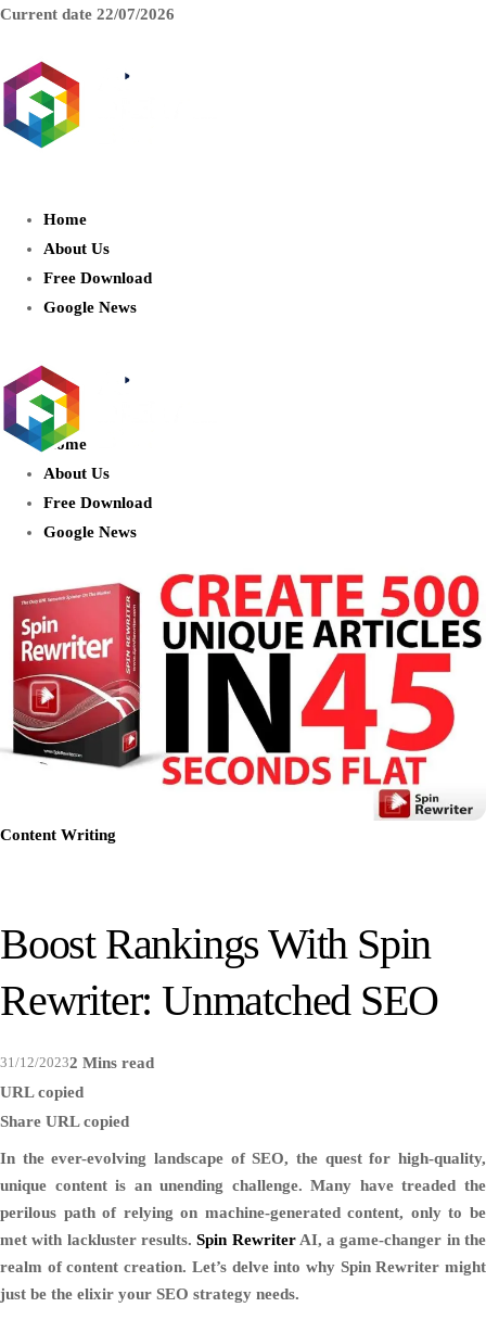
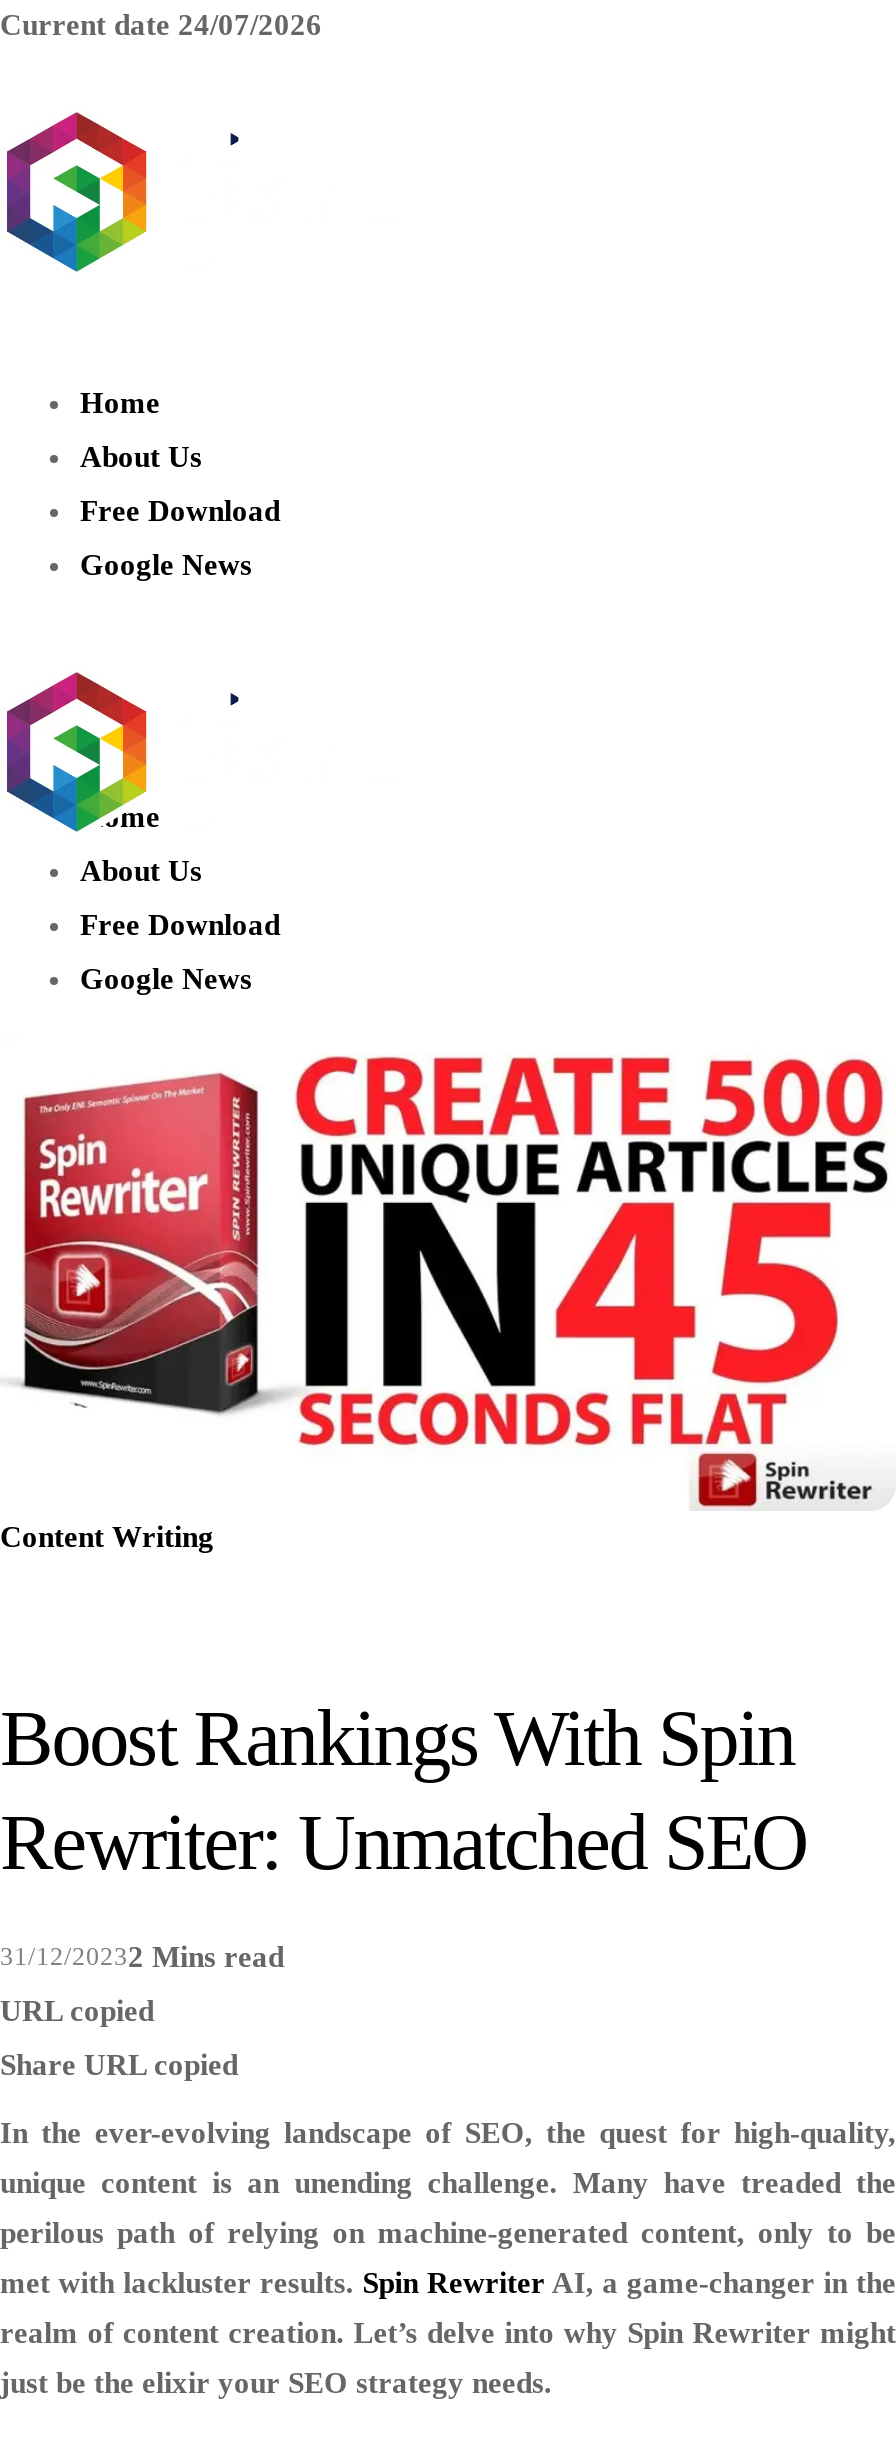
- Current date 22/07/2026
+ Current date 24/07/2026
